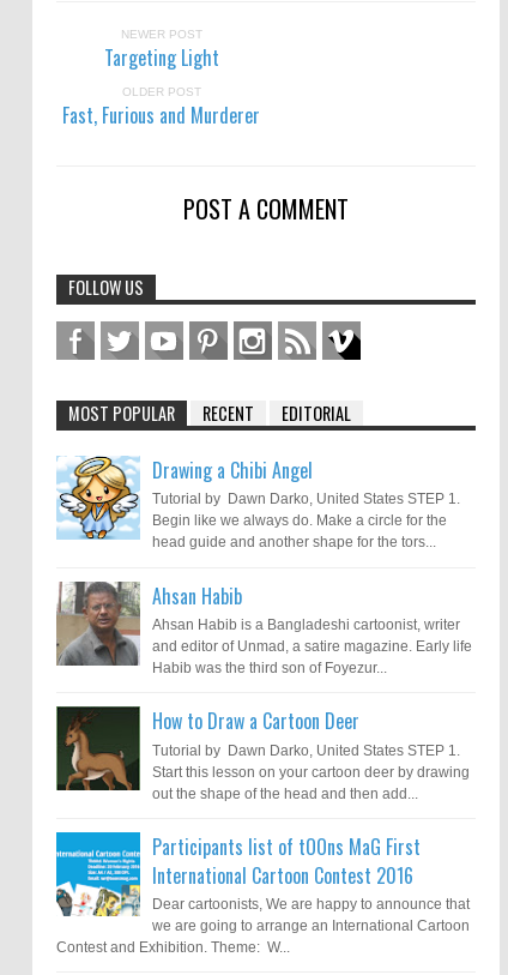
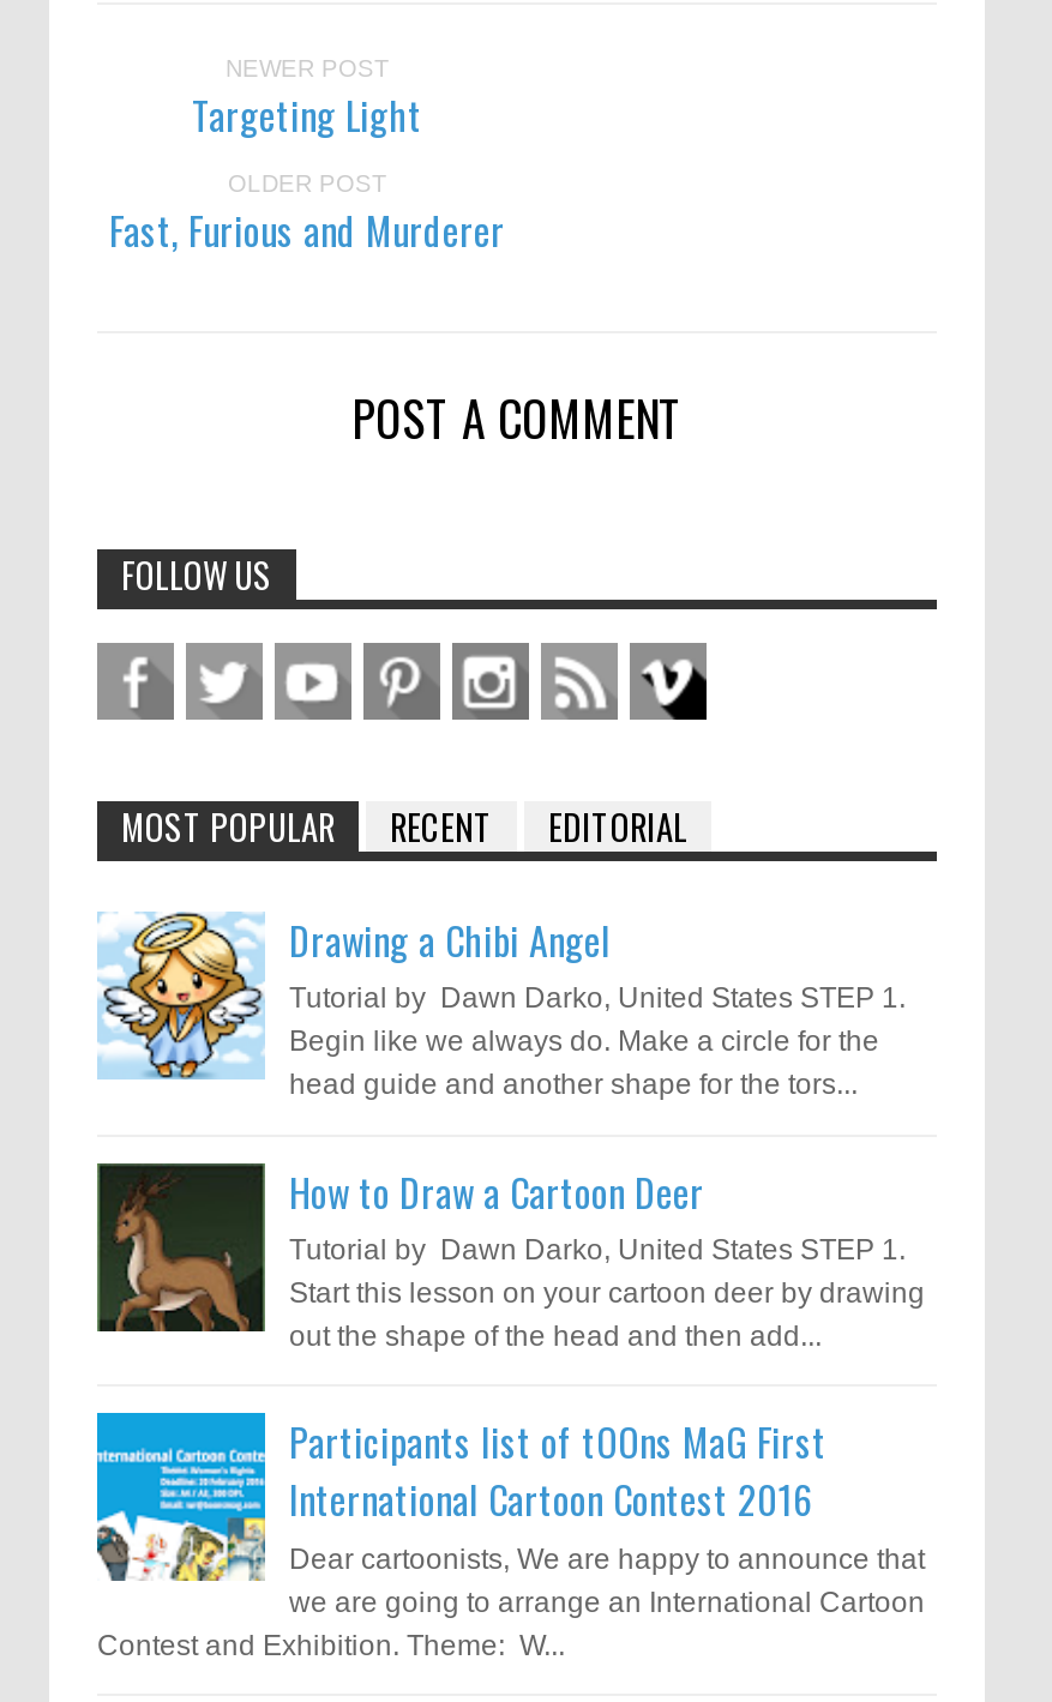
- [image]
- Ahsan Habib
- Ahsan Habib is a Bangladeshi cartoonist, writer
- and editor of Unmad, a satire magazine. Early life
- Habib was the third son of Foyezur...
